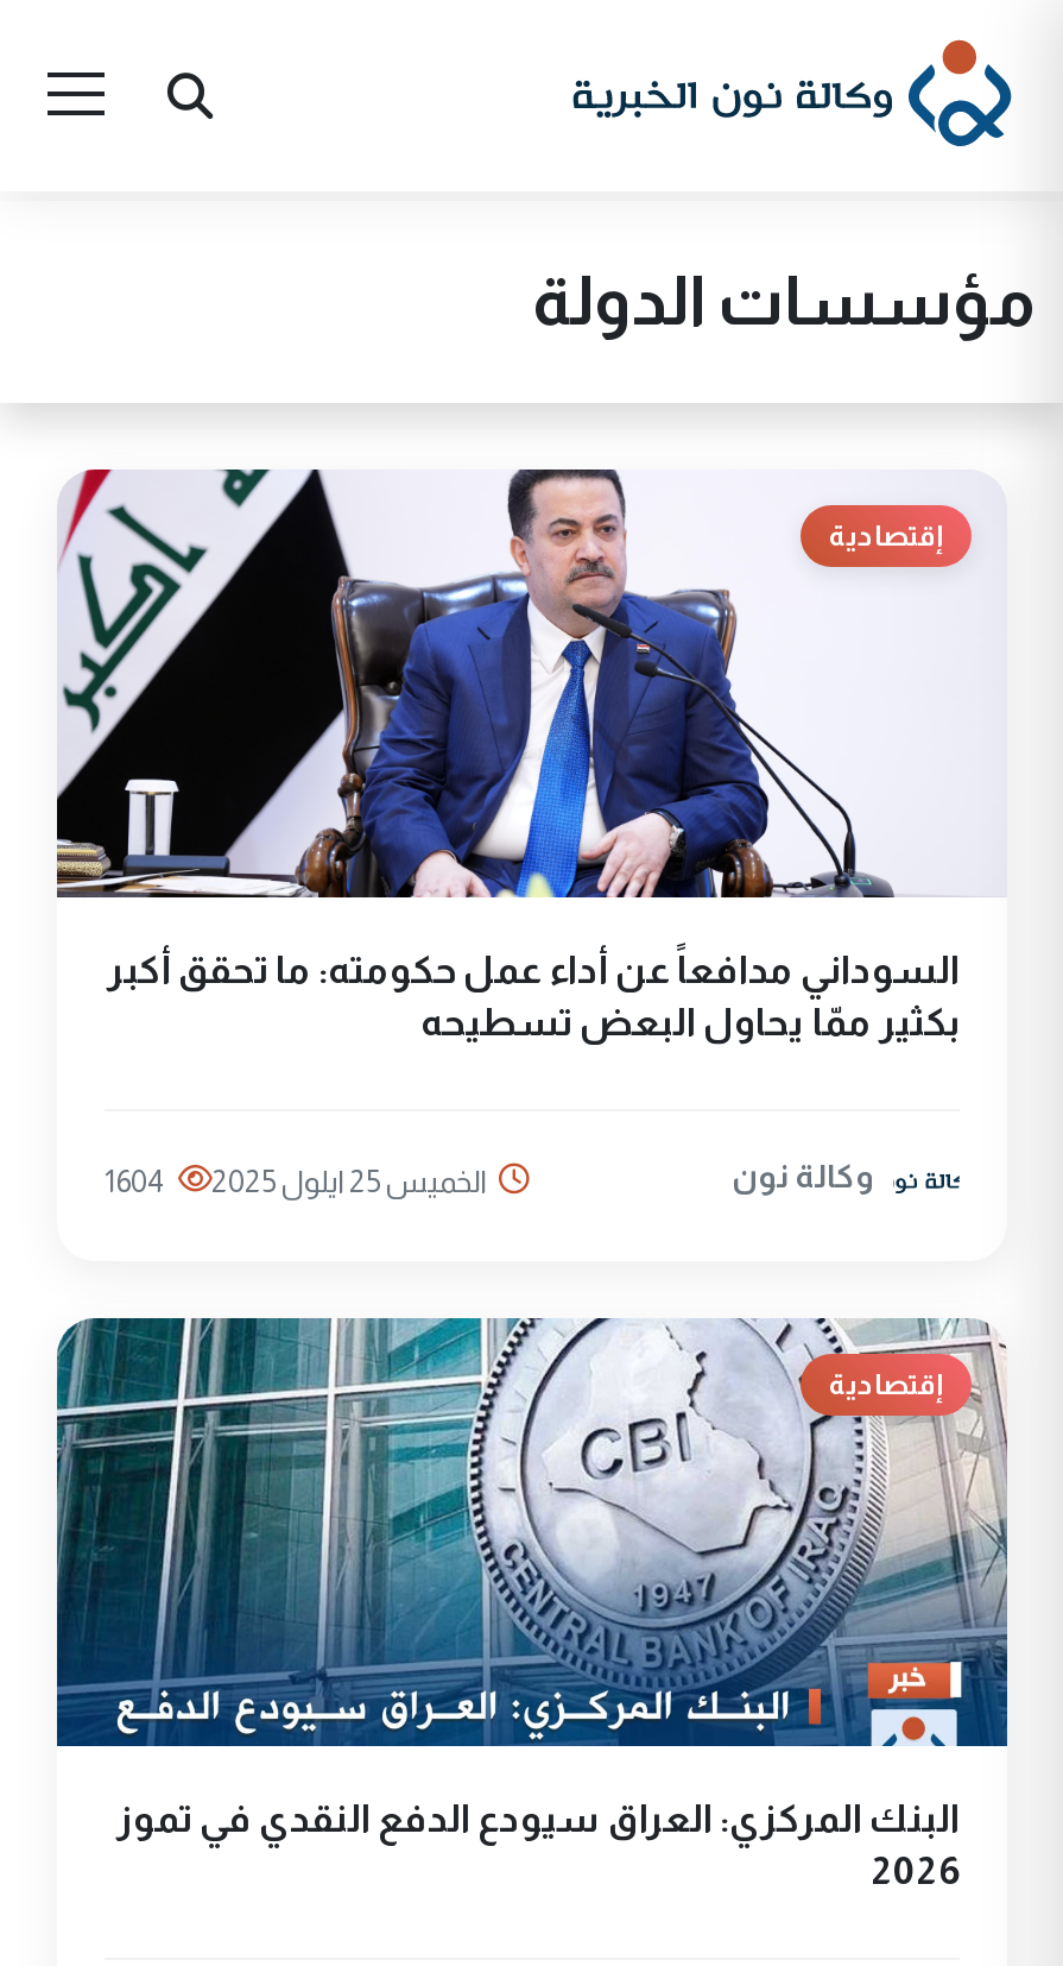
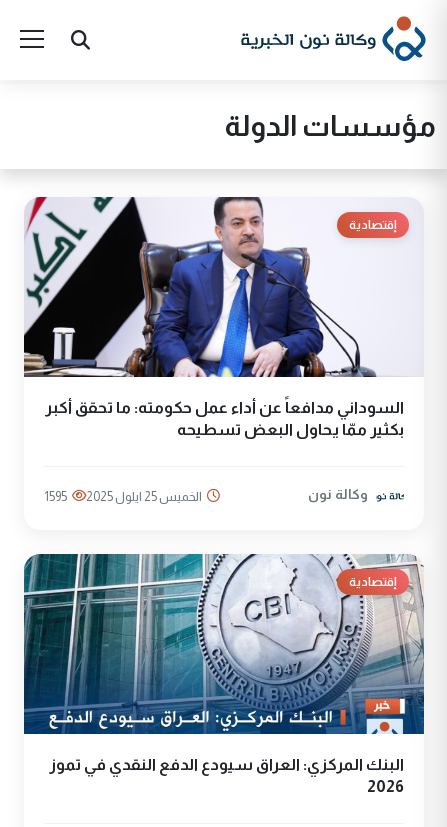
- 1604
+ 1595
